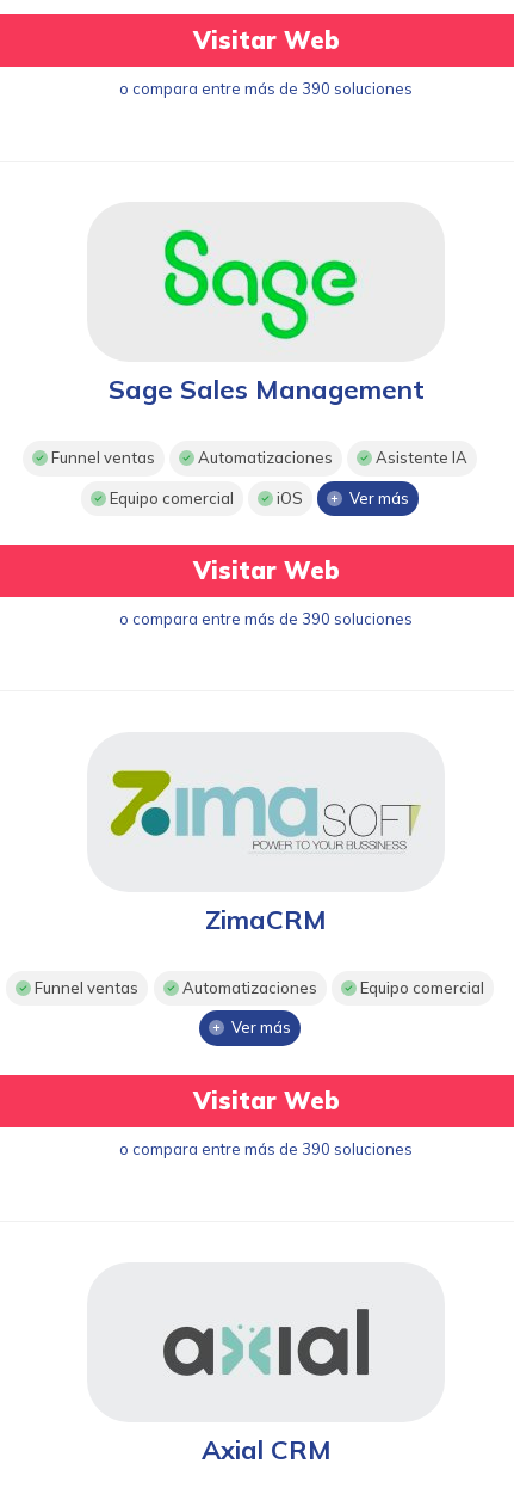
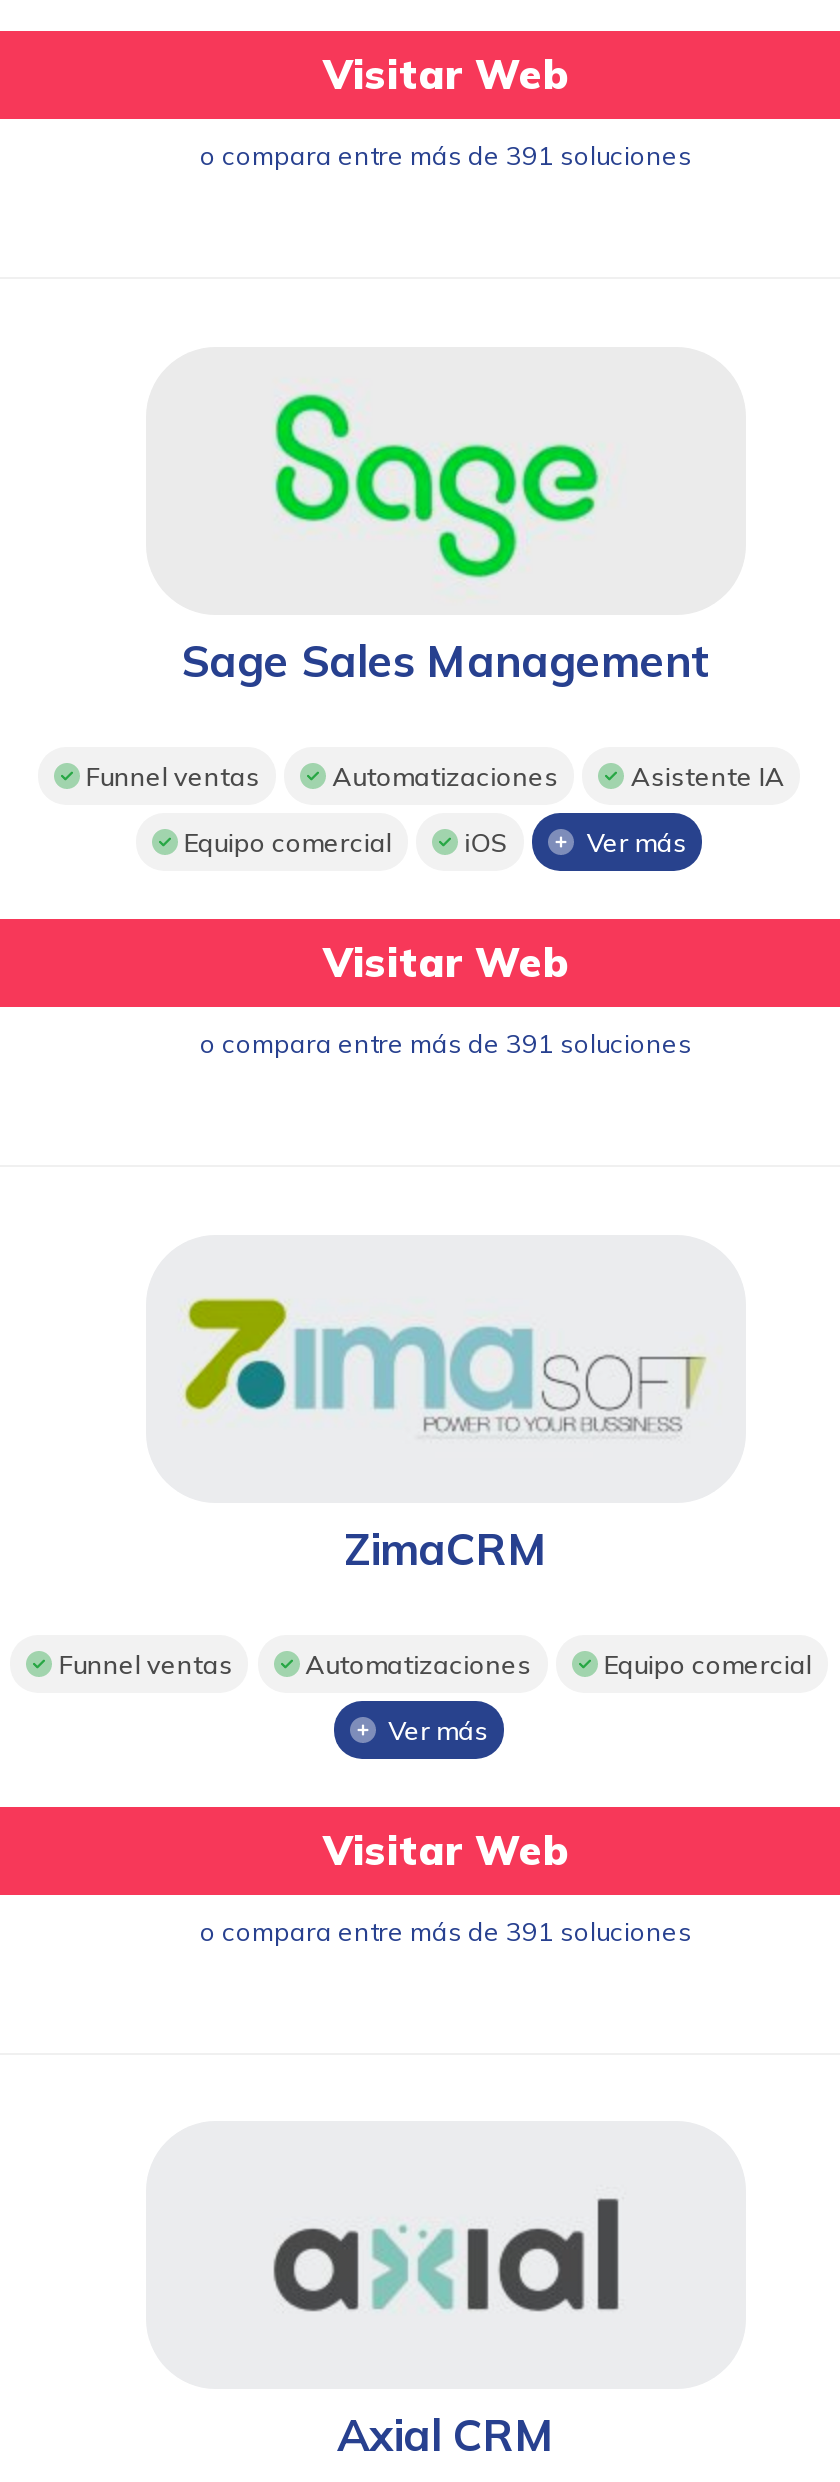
- o compara entre más de 390 soluciones
+ o compara entre más de 391 soluciones

- o compara entre más de 390 soluciones
+ o compara entre más de 391 soluciones

- o compara entre más de 390 soluciones
+ o compara entre más de 391 soluciones
